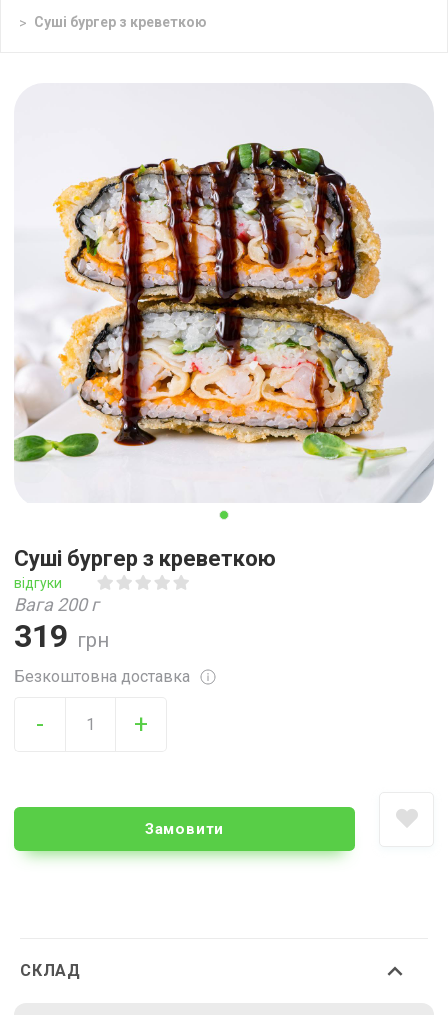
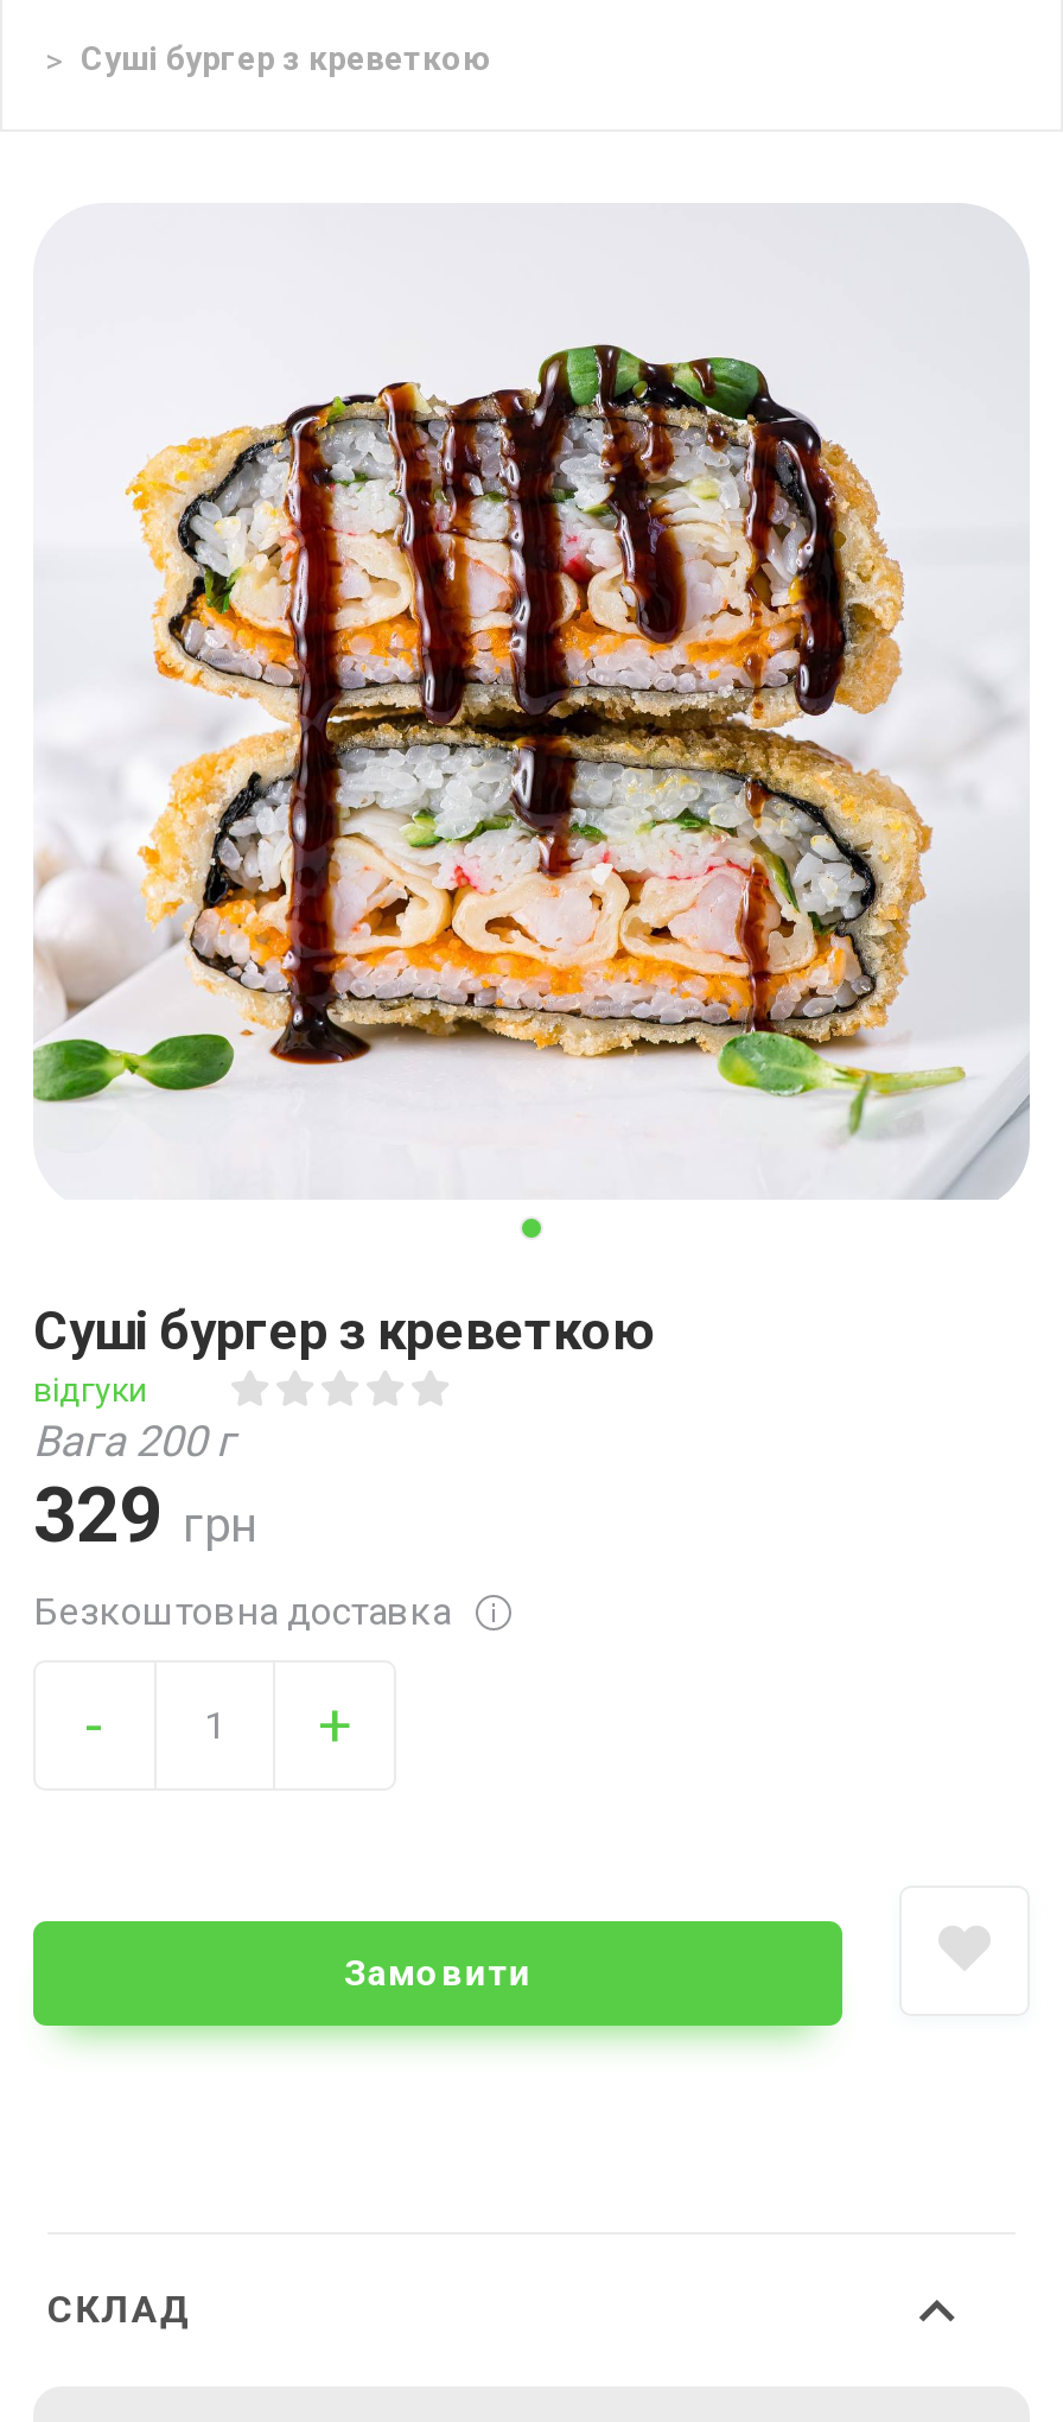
- 319 грн
+ 329 грн
